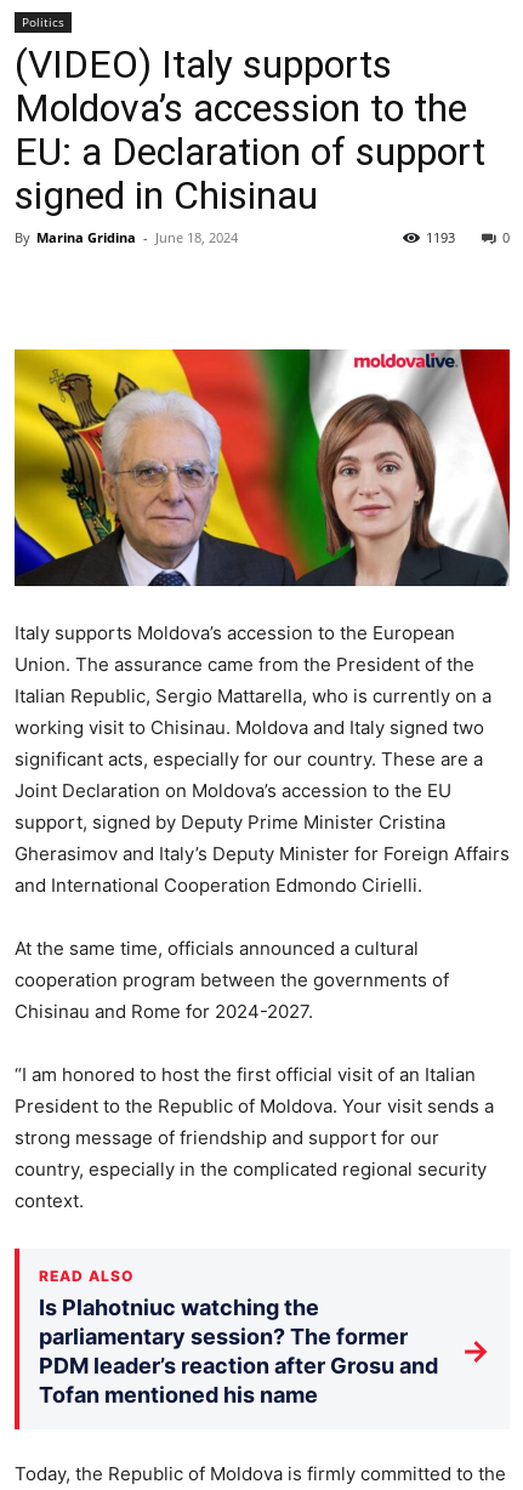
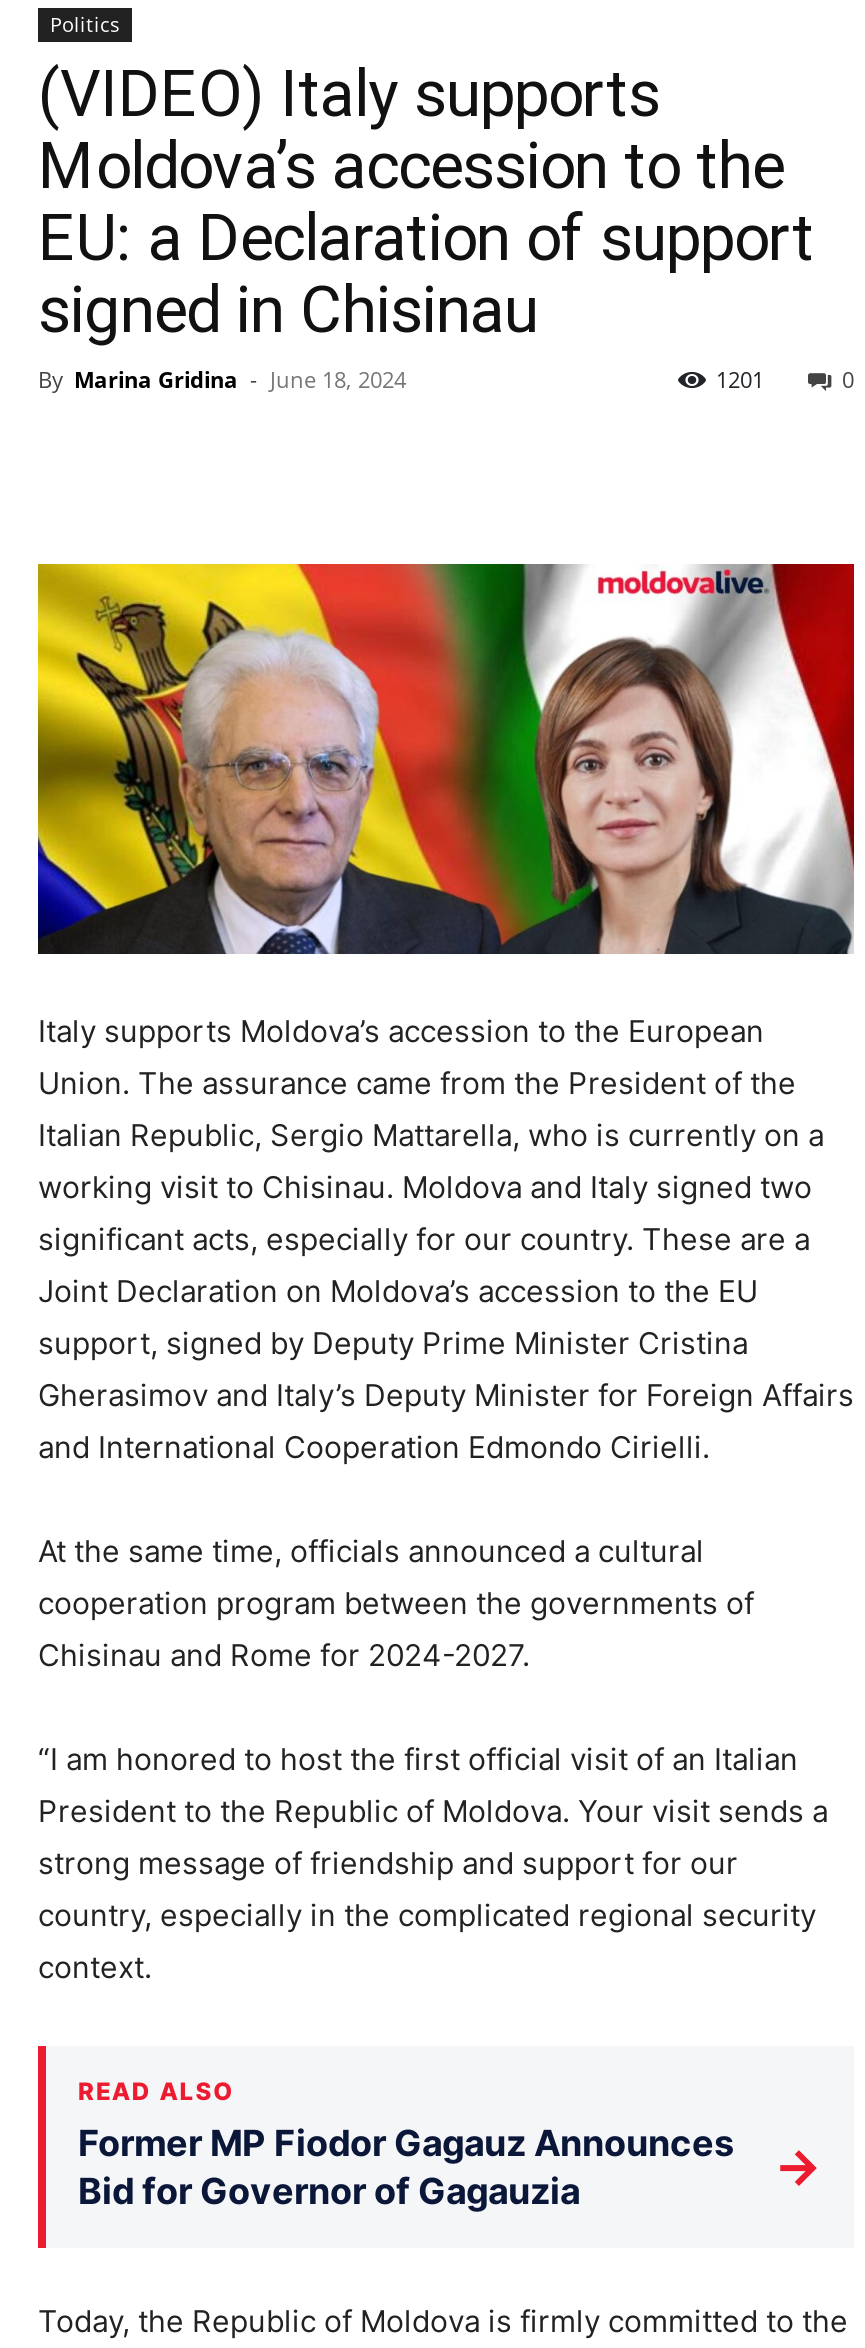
- 1193
+ 1201

- Is Plahotniuc watching the
- parliamentary session? The former
- PDM leader’s reaction after Grosu and
- Tofan mentioned his name
+ Former MP Fiodor Gagauz Announces
+ Bid for Governor of Gagauzia
